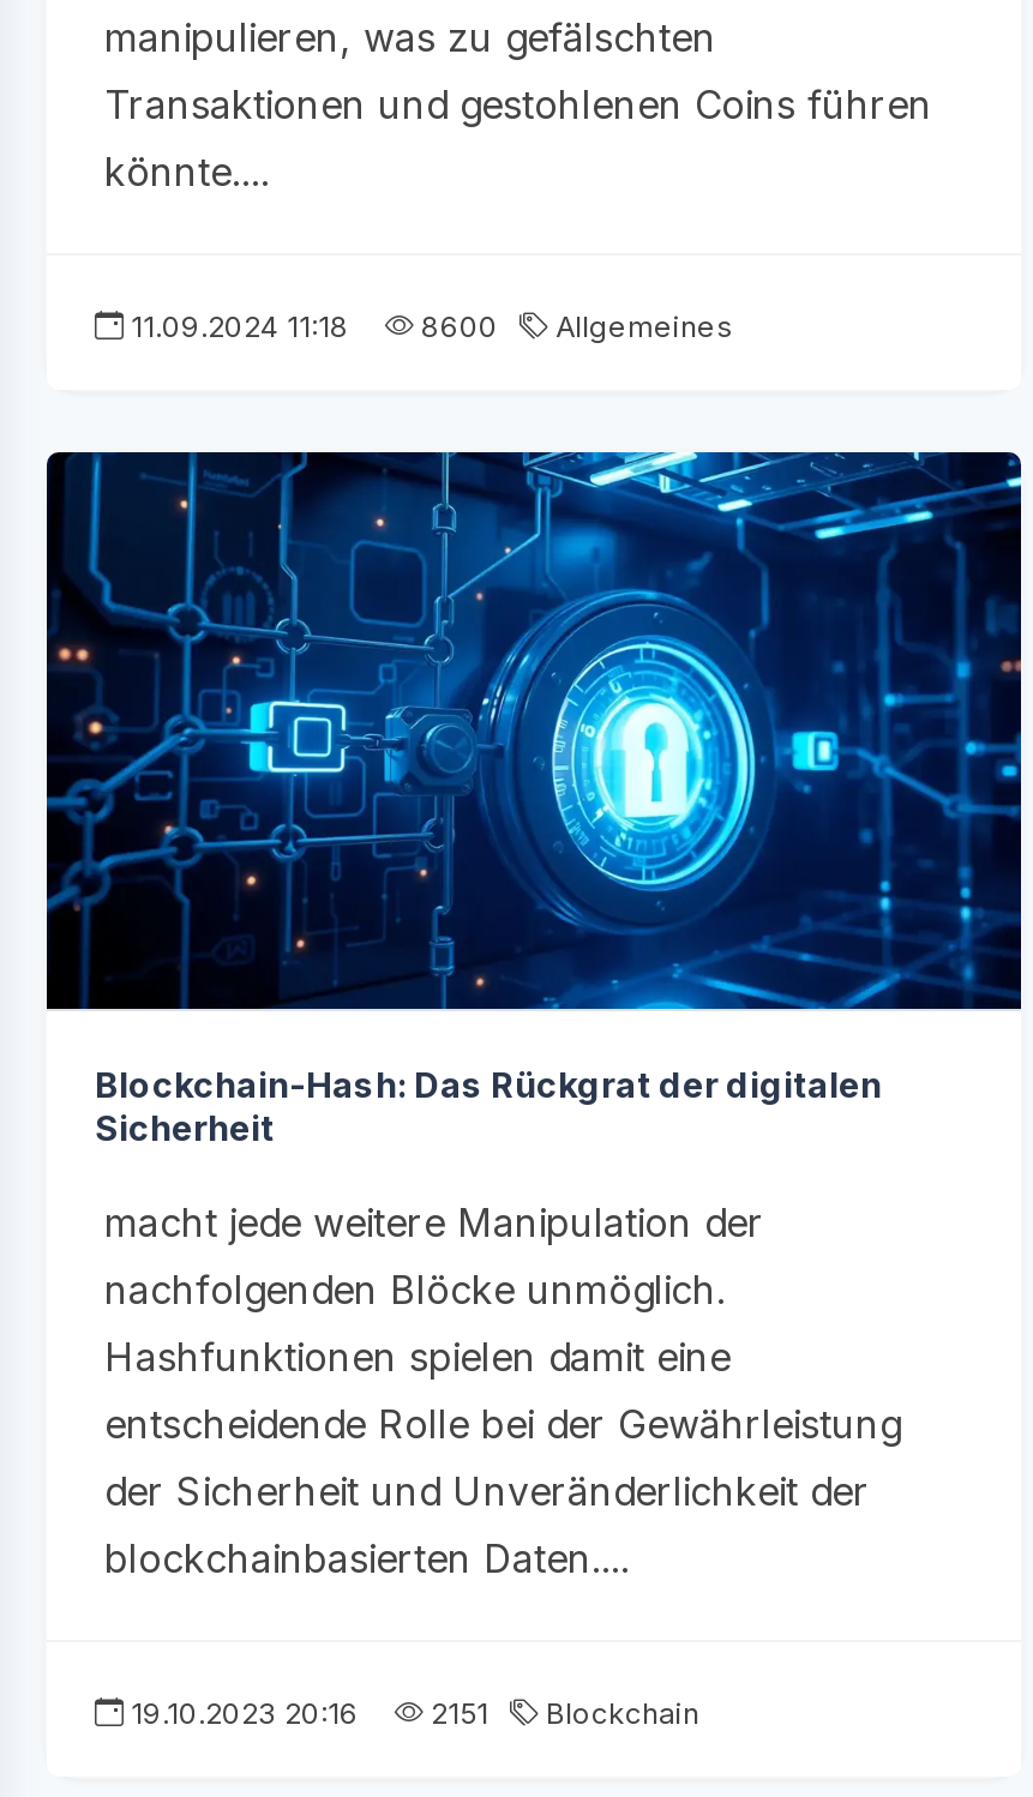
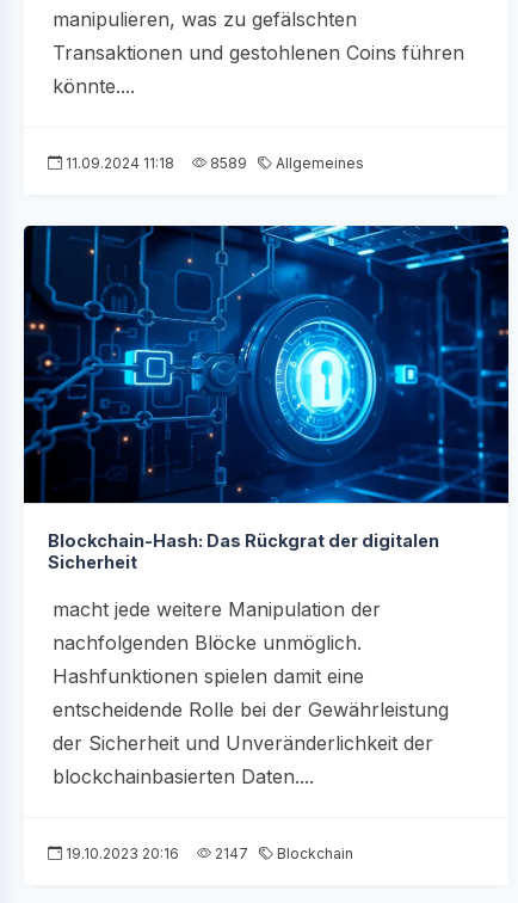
- 11.09.2024 11:18 8600 Allgemeines
+ 11.09.2024 11:18 8589 Allgemeines

- 19.10.2023 20:16 2151 Blockchain
+ 19.10.2023 20:16 2147 Blockchain
